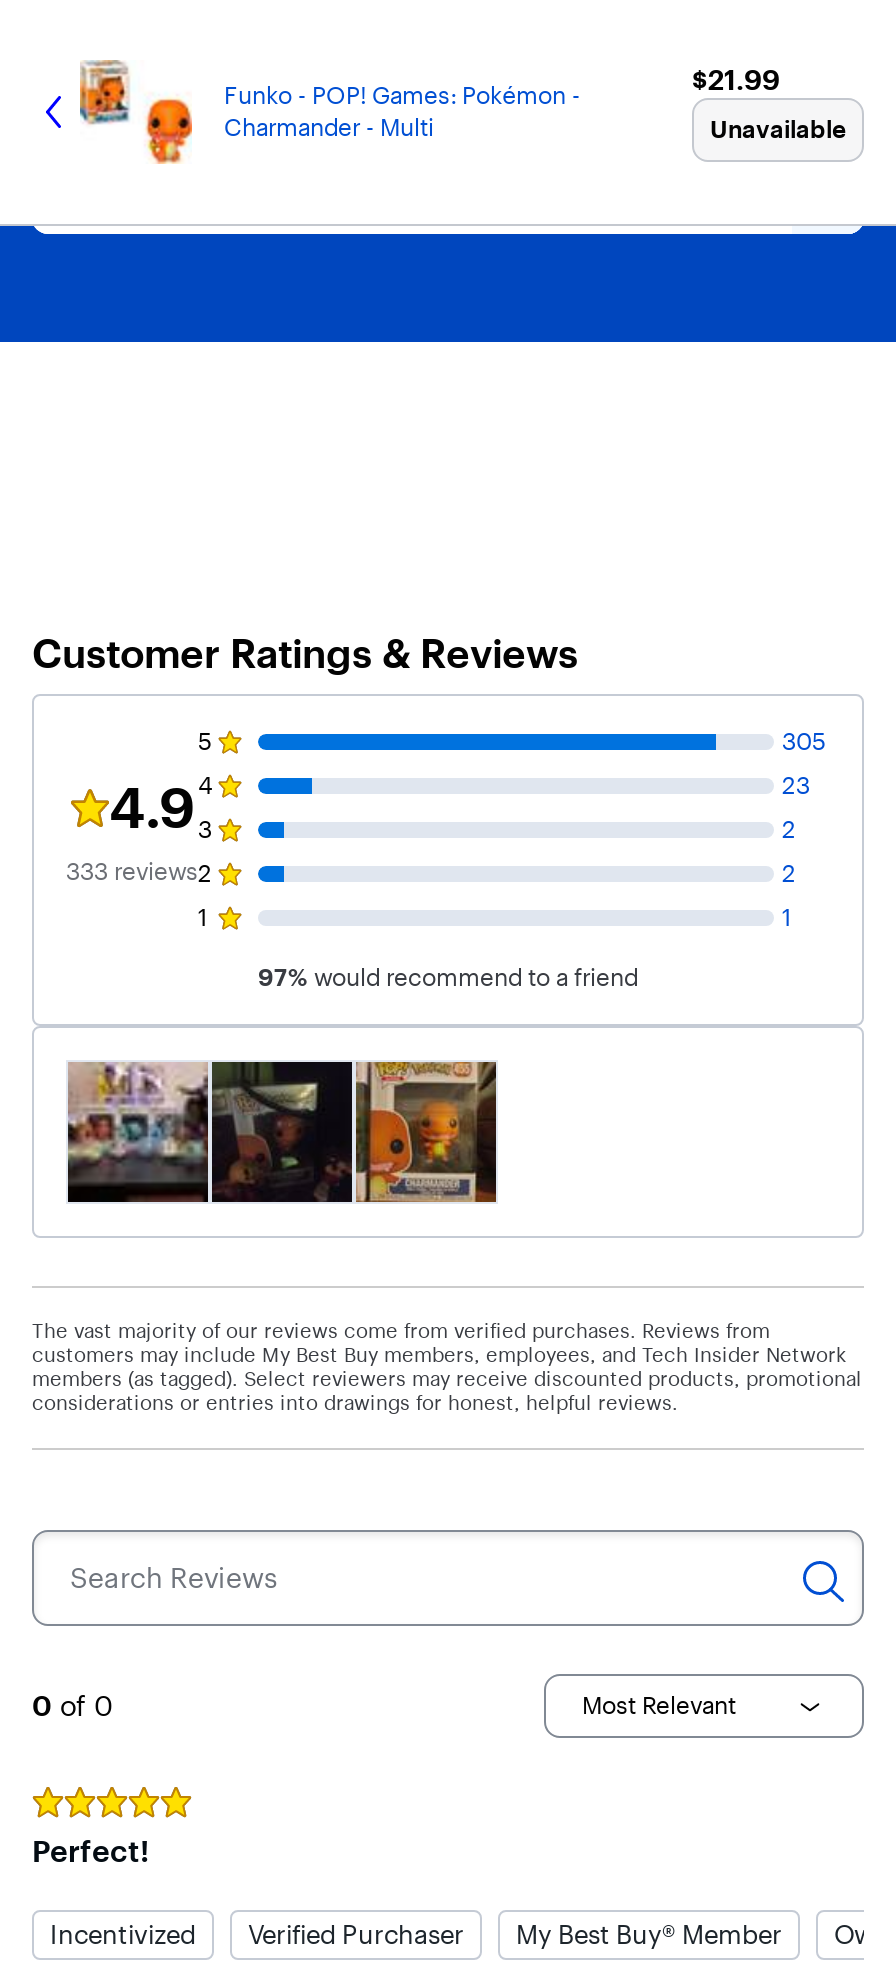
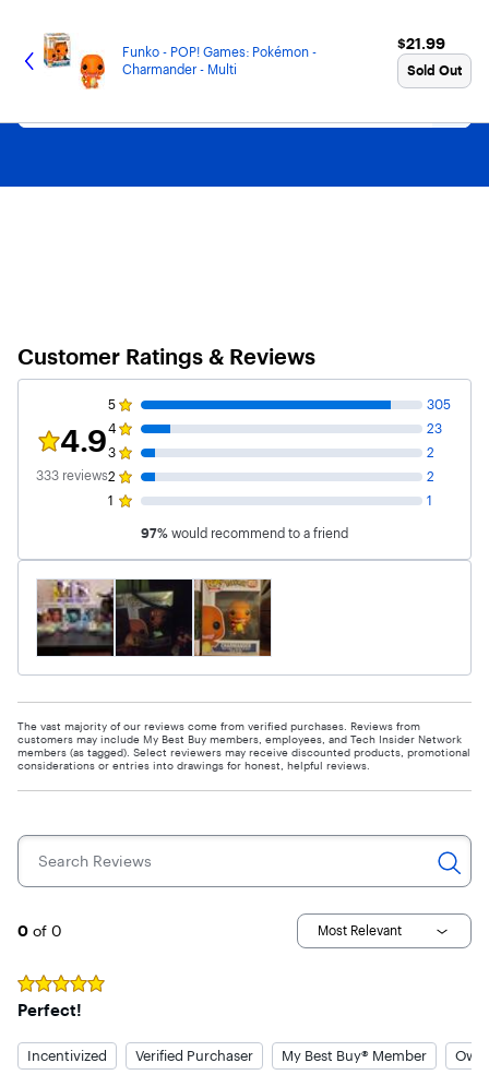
- Unavailable
+ Sold Out
